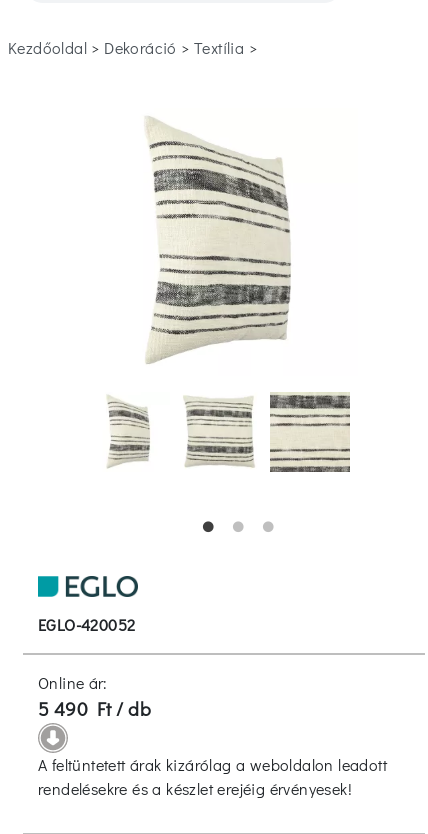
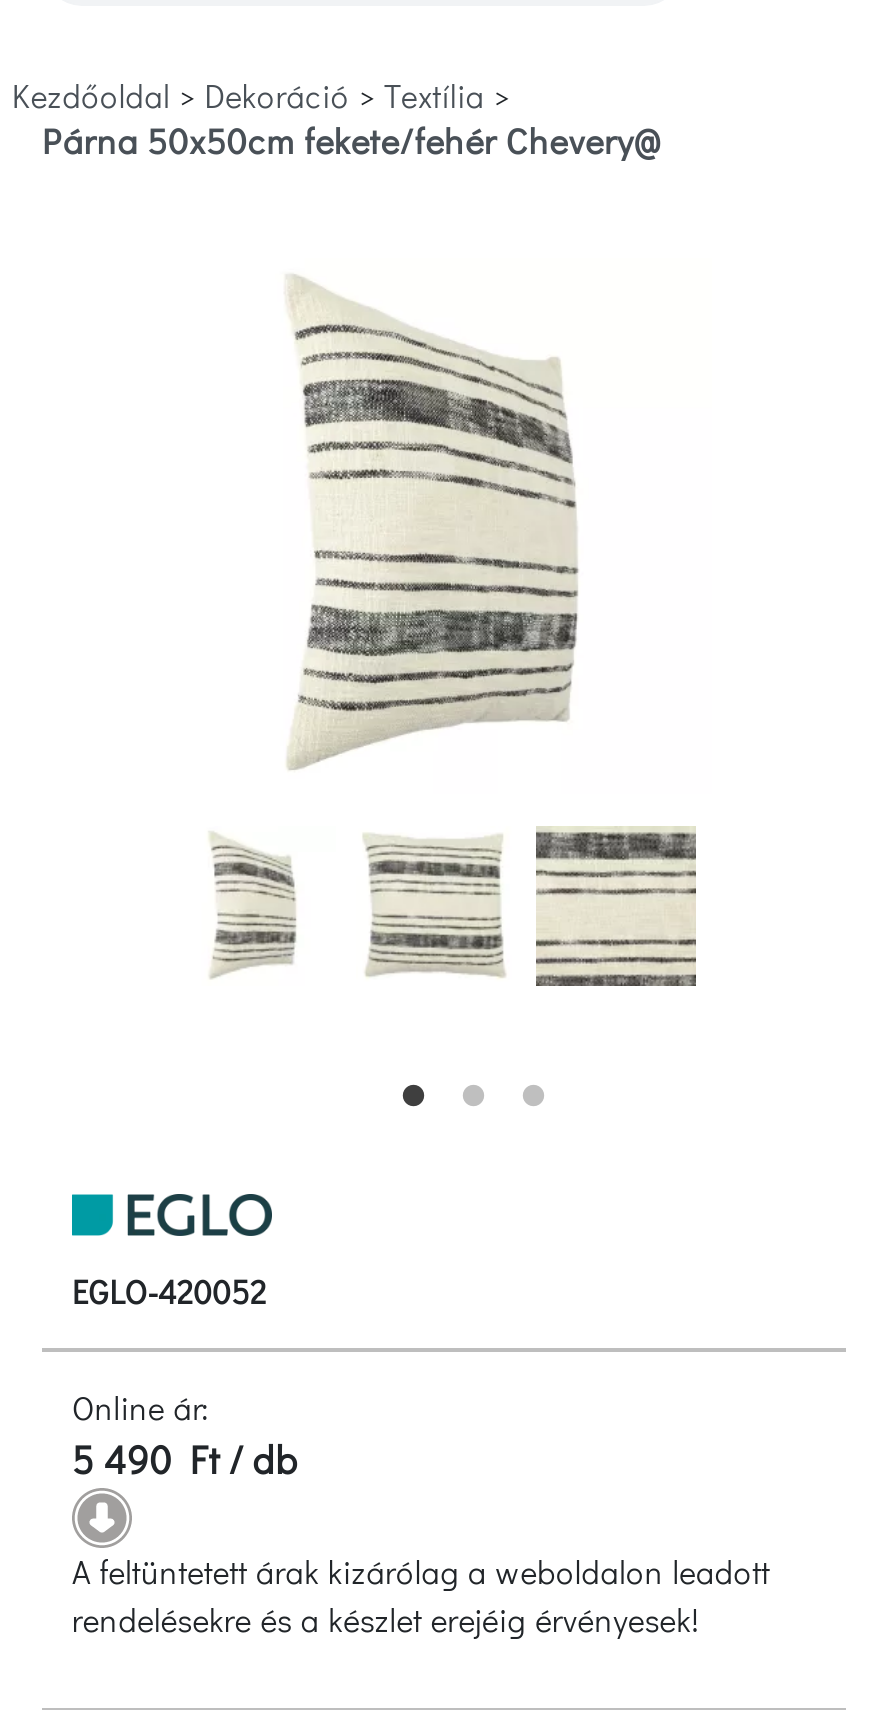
+ Párna 50x50cm fekete/fehér Chevery@
